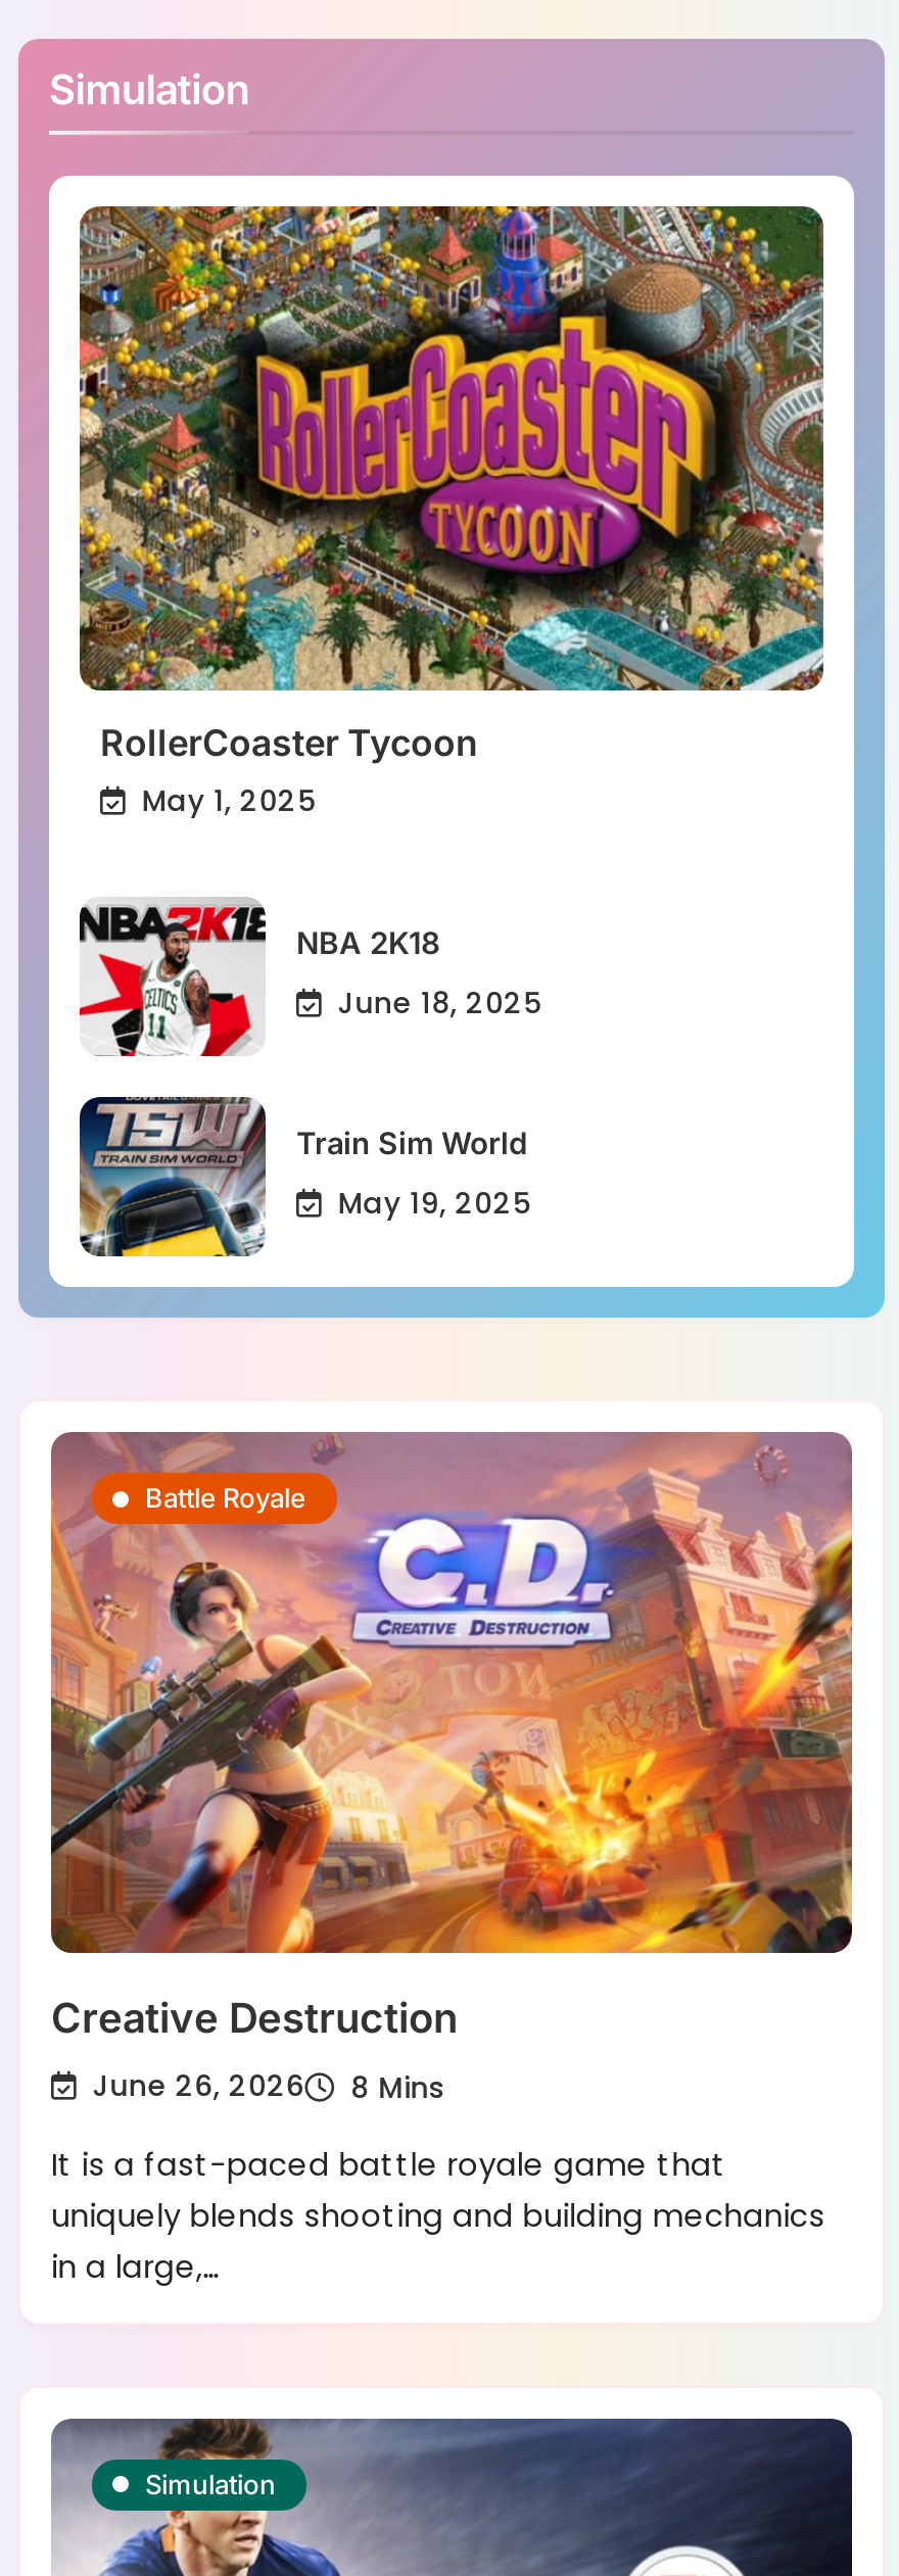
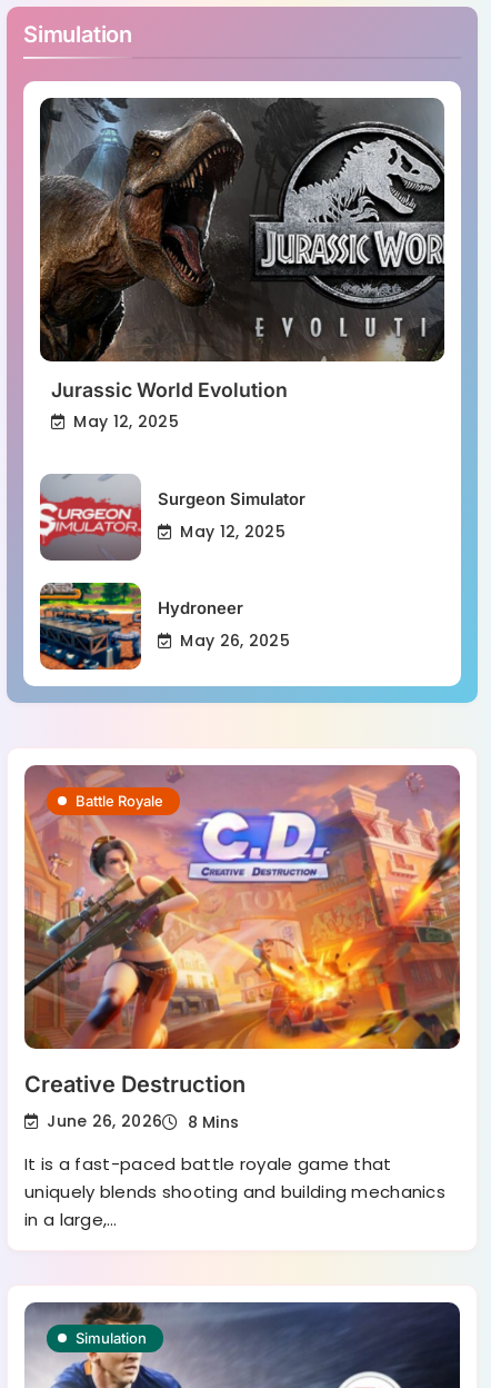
- [image]
- RollerCoaster Tycoon
- May 1, 2025
+ [image]
+ Jurassic World Evolution
+ May 12, 2025

- [image]
- NBA 2K18
+ [image]
+ Surgeon Simulator

- June 18, 2025
+ May 12, 2025

- [image]
- Train Sim World
+ [image]
+ Hydroneer

- May 19, 2025
+ May 26, 2025
